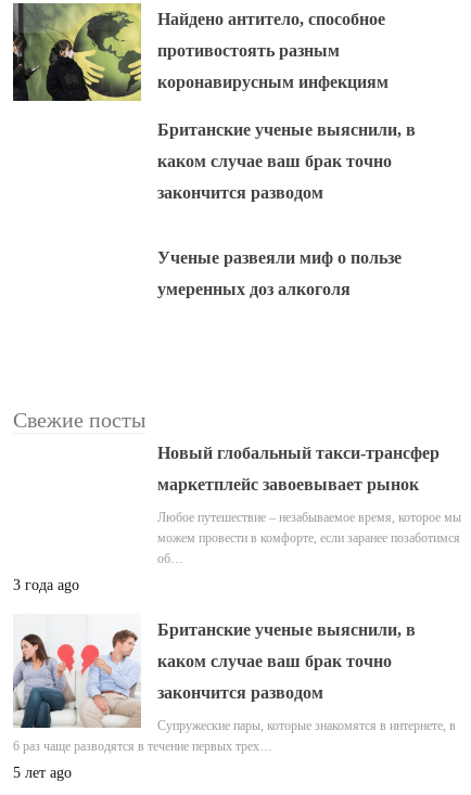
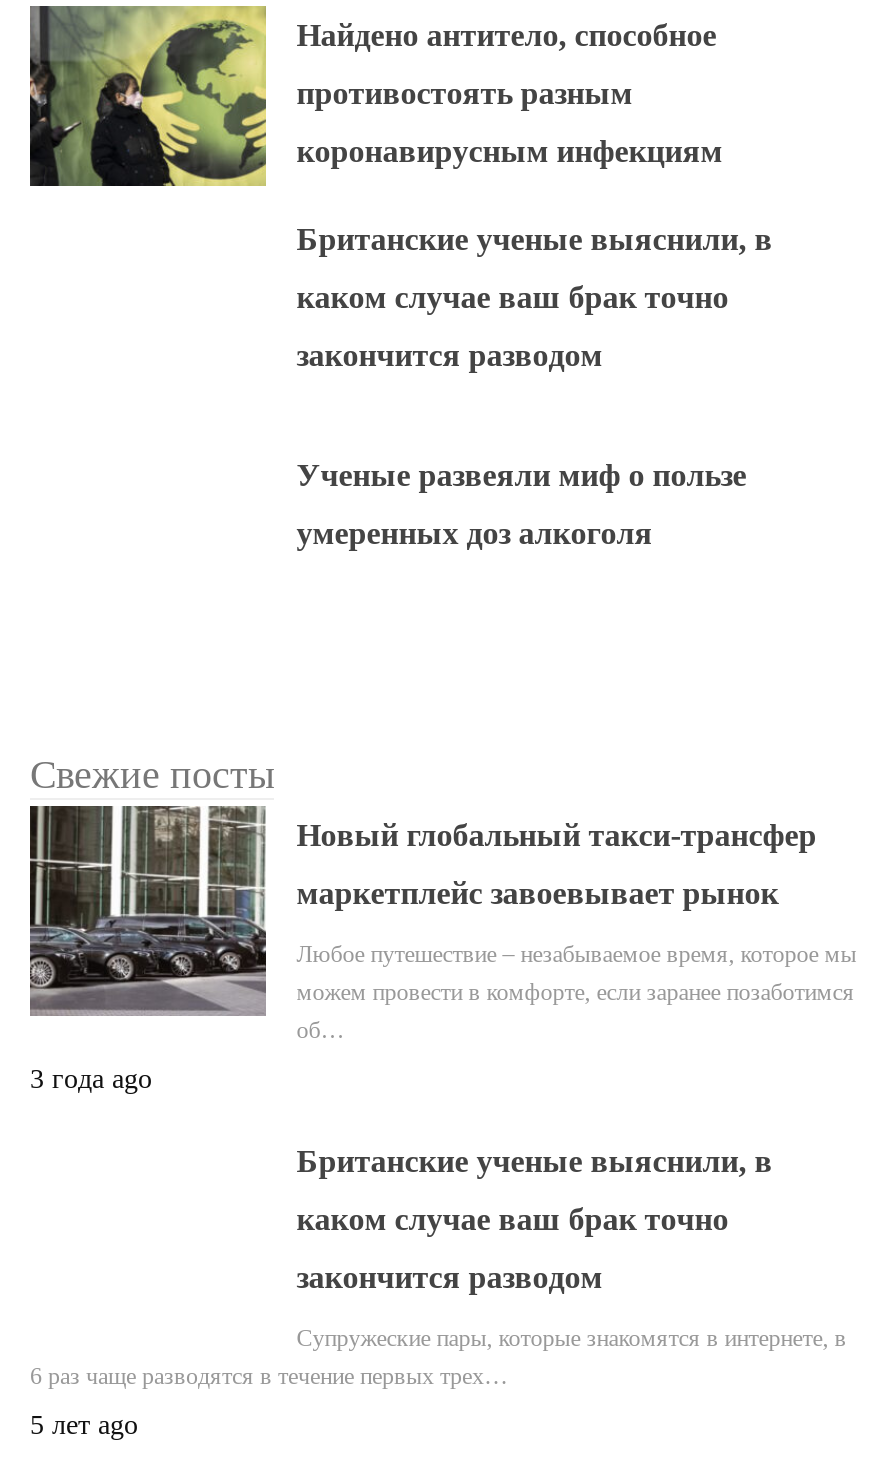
+ [image]

- [image]
